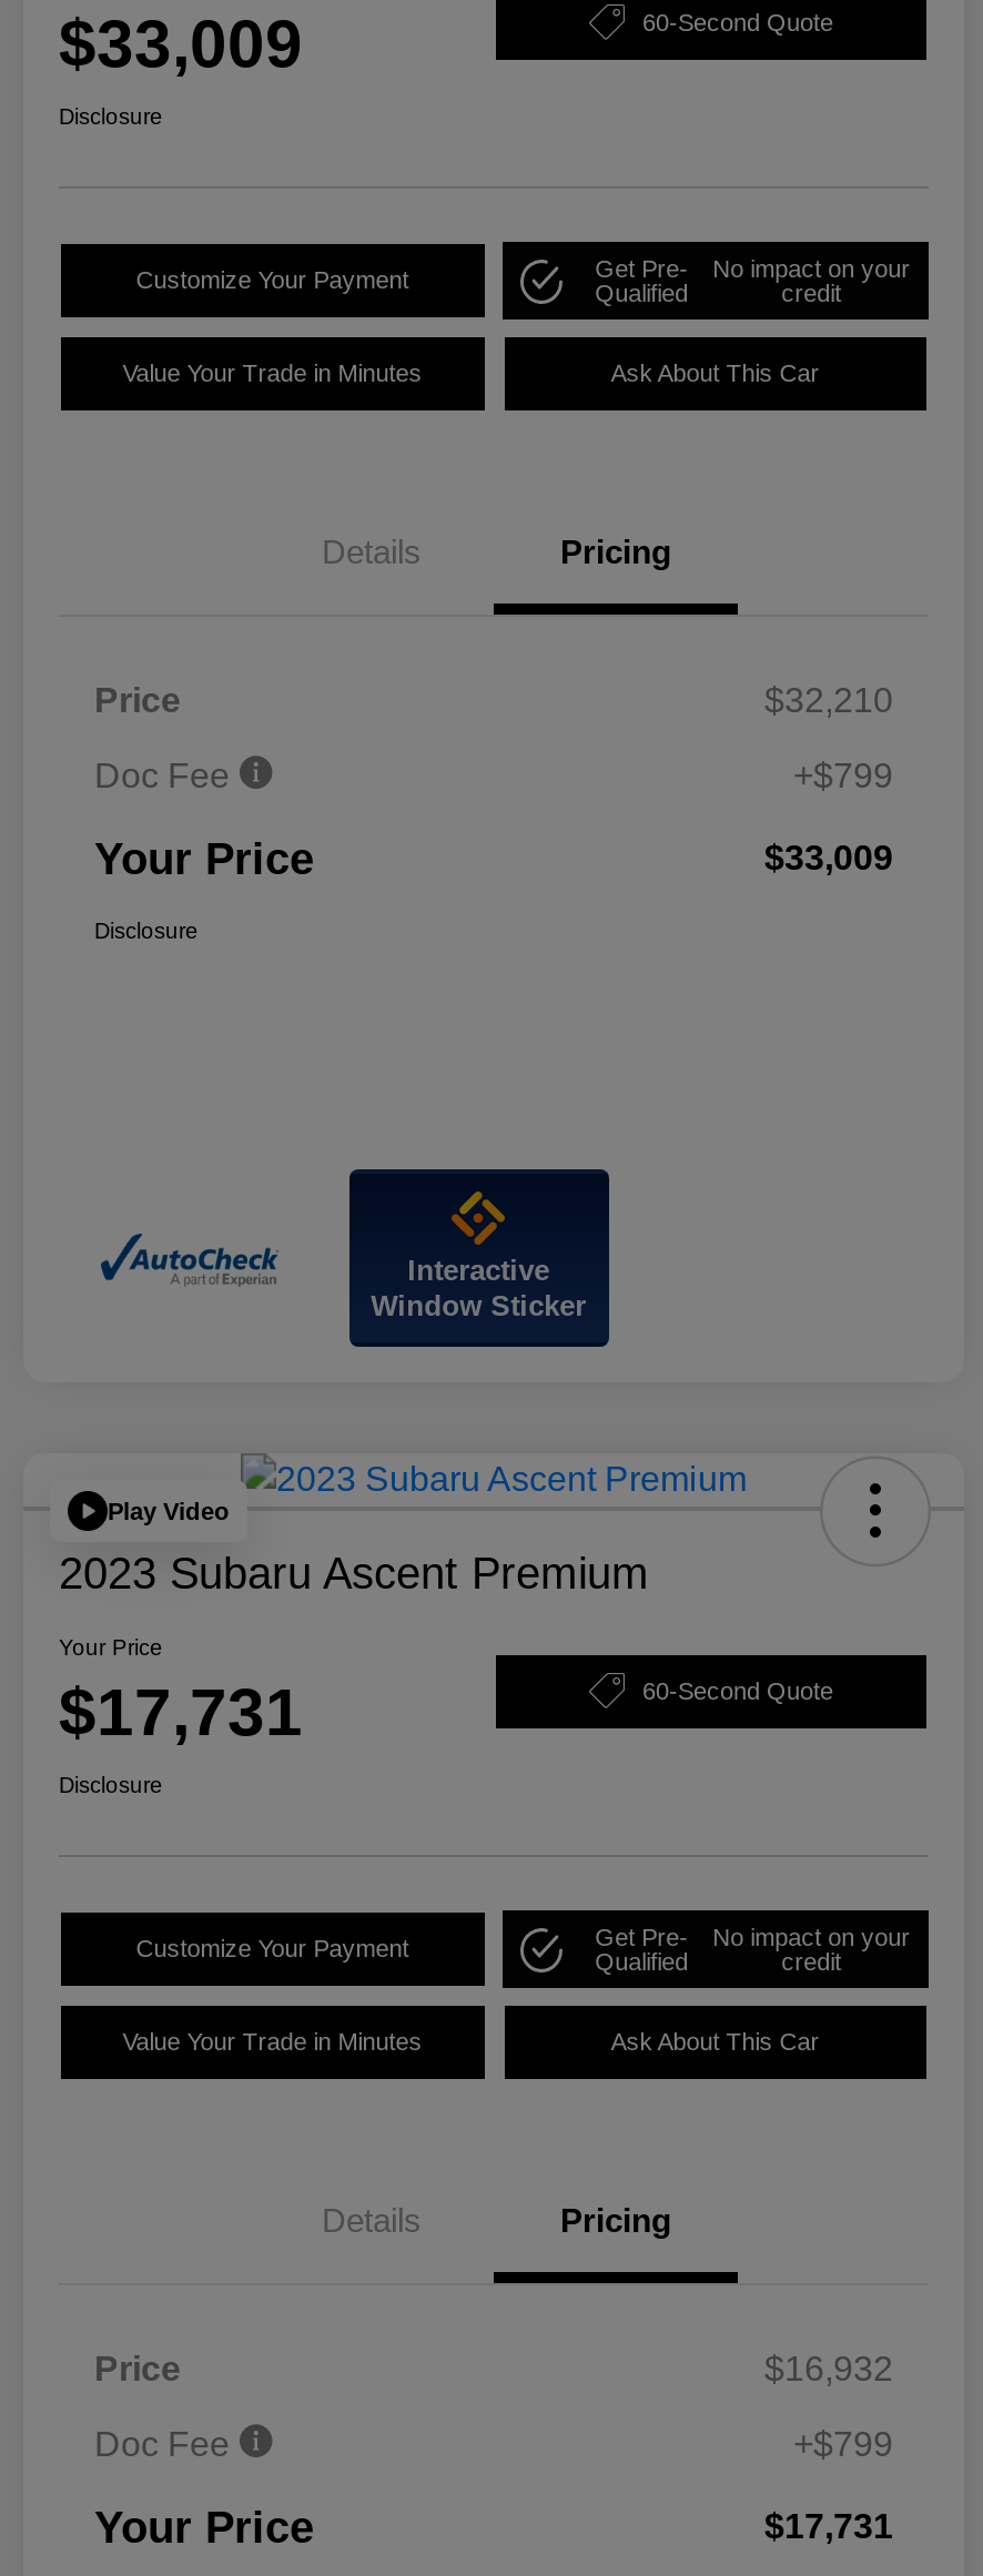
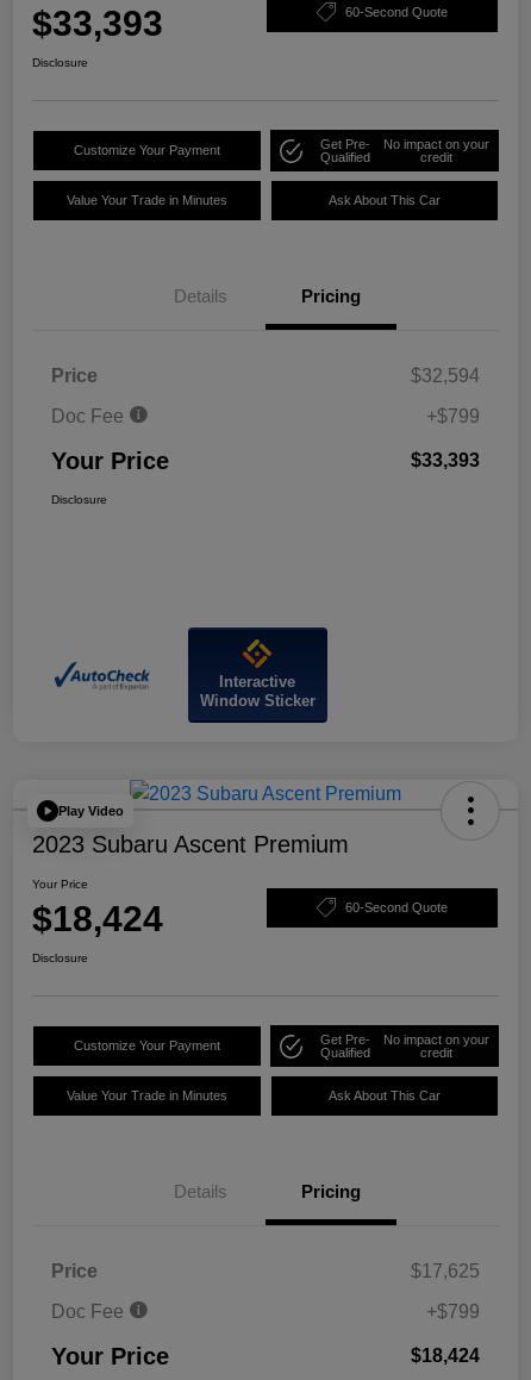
- $33,009
+ $33,393

- $32,210
+ $32,594

- $33,009
+ $33,393

- $17,731
+ $18,424

- $16,932
+ $17,625

- $17,731
+ $18,424
